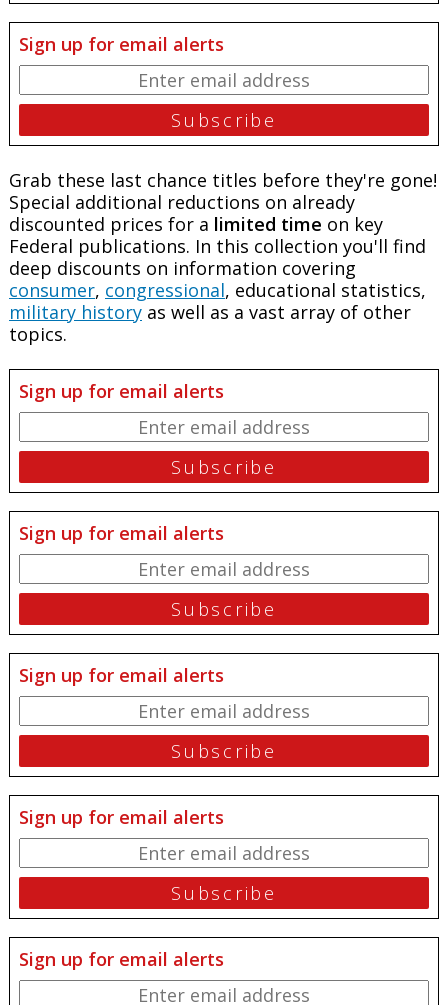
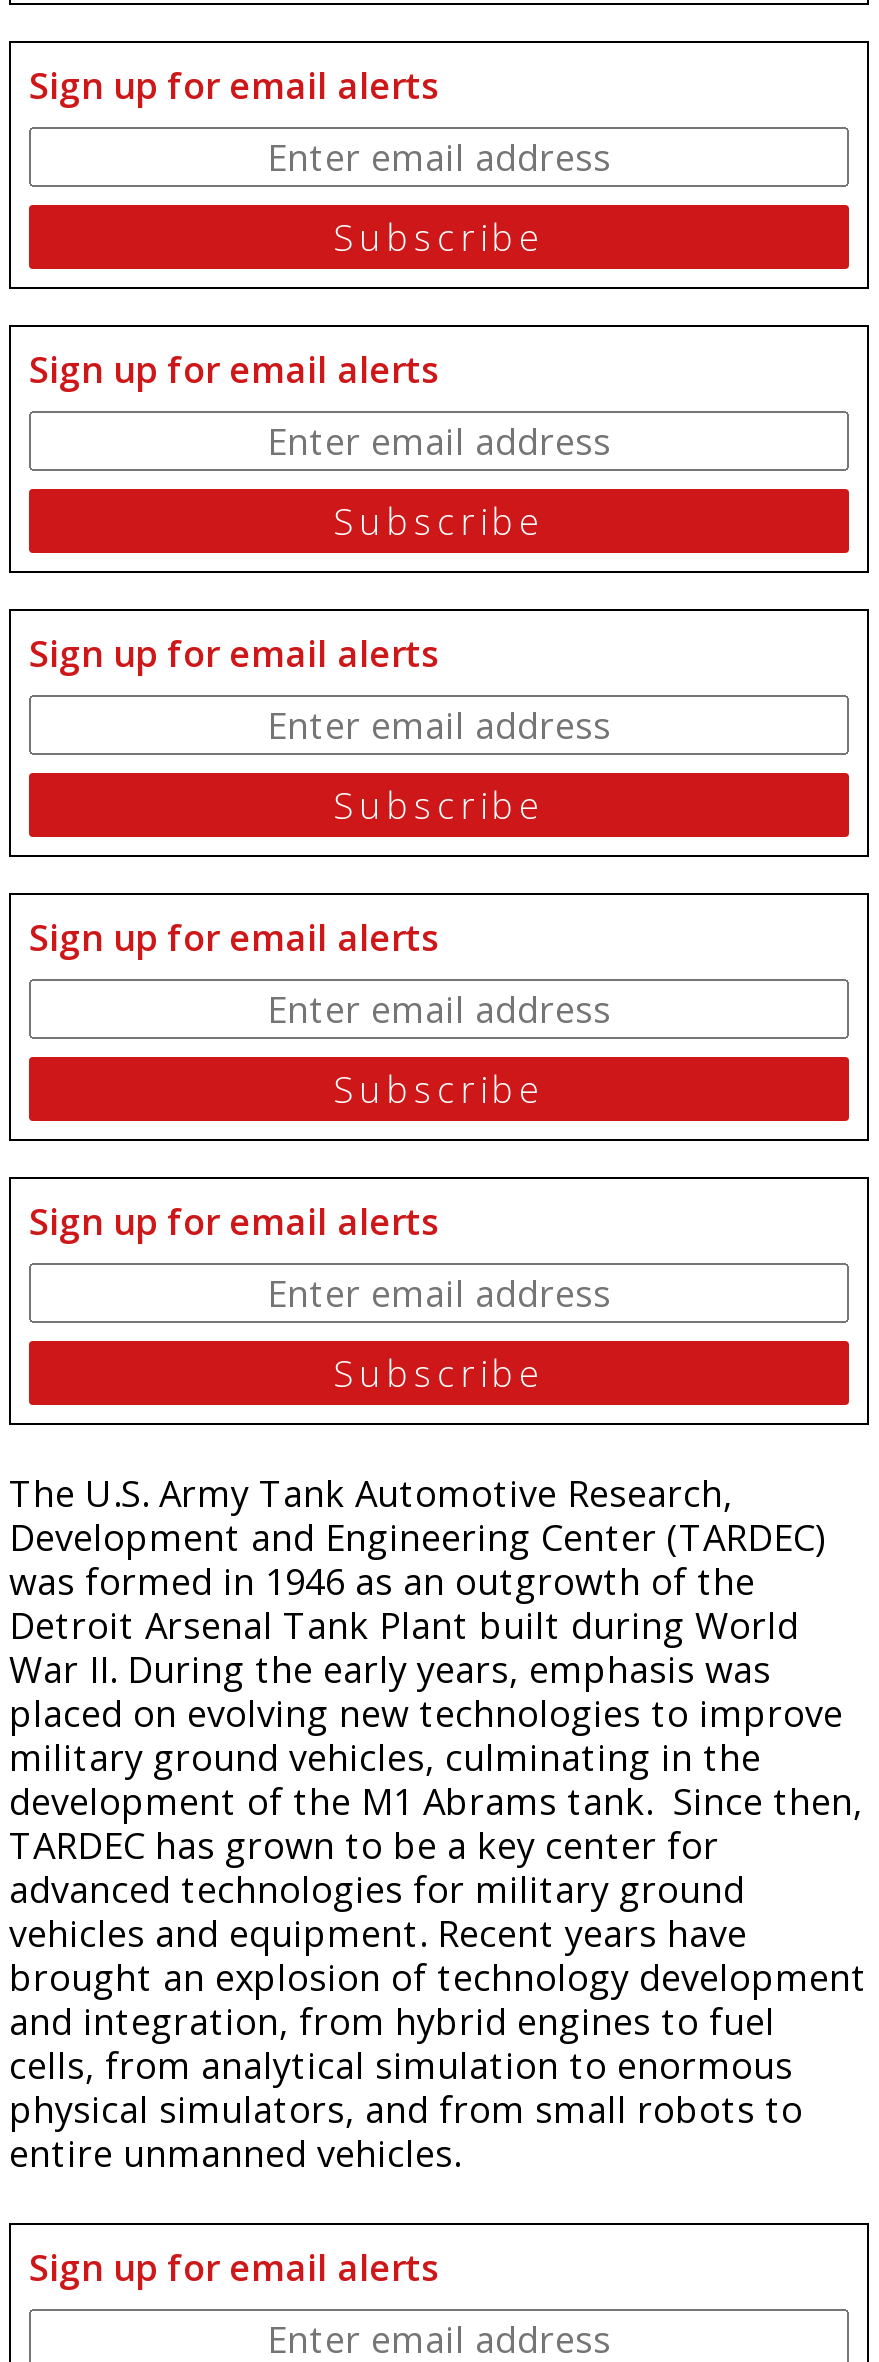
- Grab these last chance titles before they're gone!
- Special additional reductions on already
- discounted prices for a limited time on key
- Federal publications. In this collection you'll find
- deep discounts on information covering
- consumer, congressional, educational statistics,
- military historyas well as a vast array of other
- topics.

moved up: Sign up for email alerts | Sign up for email alerts | Sign up for email alerts | Sign up for email alerts

+ The U.S. Army Tank Automotive Research,
+ Development and Engineering Center (TARDEC)
+ was formed in 1946 as an outgrowth of the
+ Detroit Arsenal Tank Plant built during World
+ War II. During the early years, emphasis was
+ placed on evolving new technologies to improve
+ military ground vehicles, culminating in the
+ development of the M1 Abrams tank. Since then,
+ TARDEC has grown to be a key center for
+ advanced technologies for military ground
+ vehicles and equipment. Recent years have
+ brought an explosion of technology development
+ and integration, from hybrid engines to fuel
+ cells, from analytical simulation to enormous
+ physical simulators, and from small robots to
+ entire unmanned vehicles.
